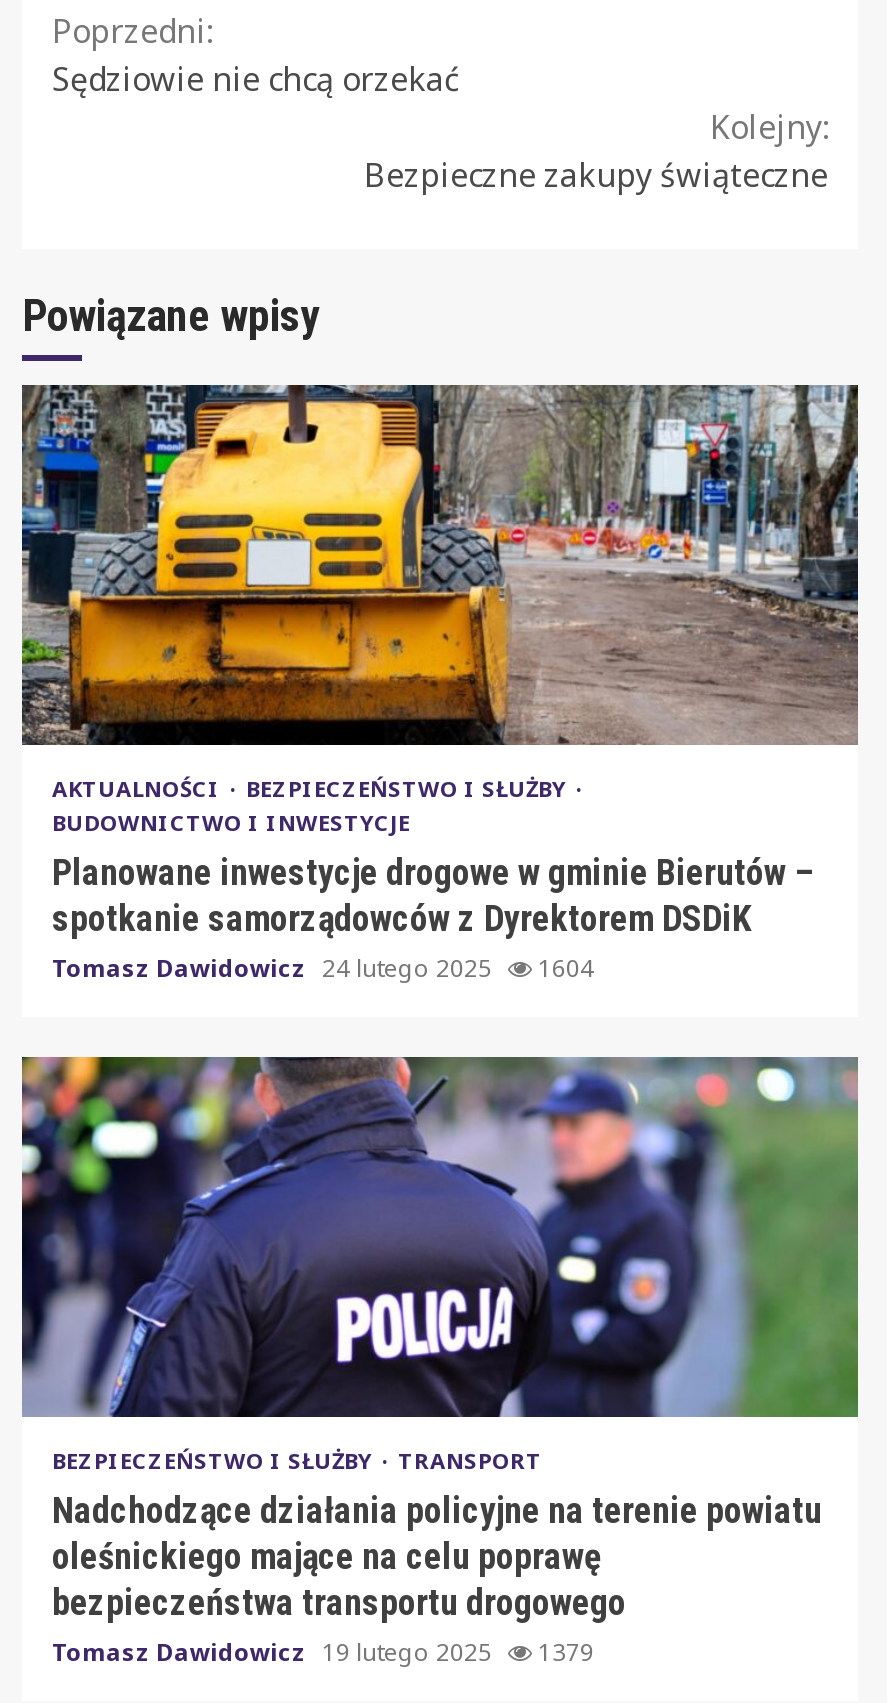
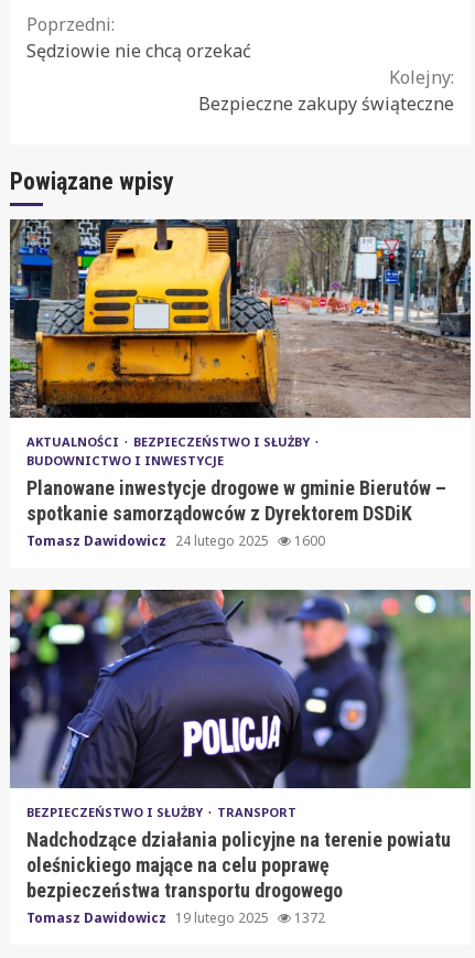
- Tomasz Dawidowicz 24 lutego 2025 1604
+ Tomasz Dawidowicz 24 lutego 2025 1600

- Tomasz Dawidowicz 19 lutego 2025 1379
+ Tomasz Dawidowicz 19 lutego 2025 1372
